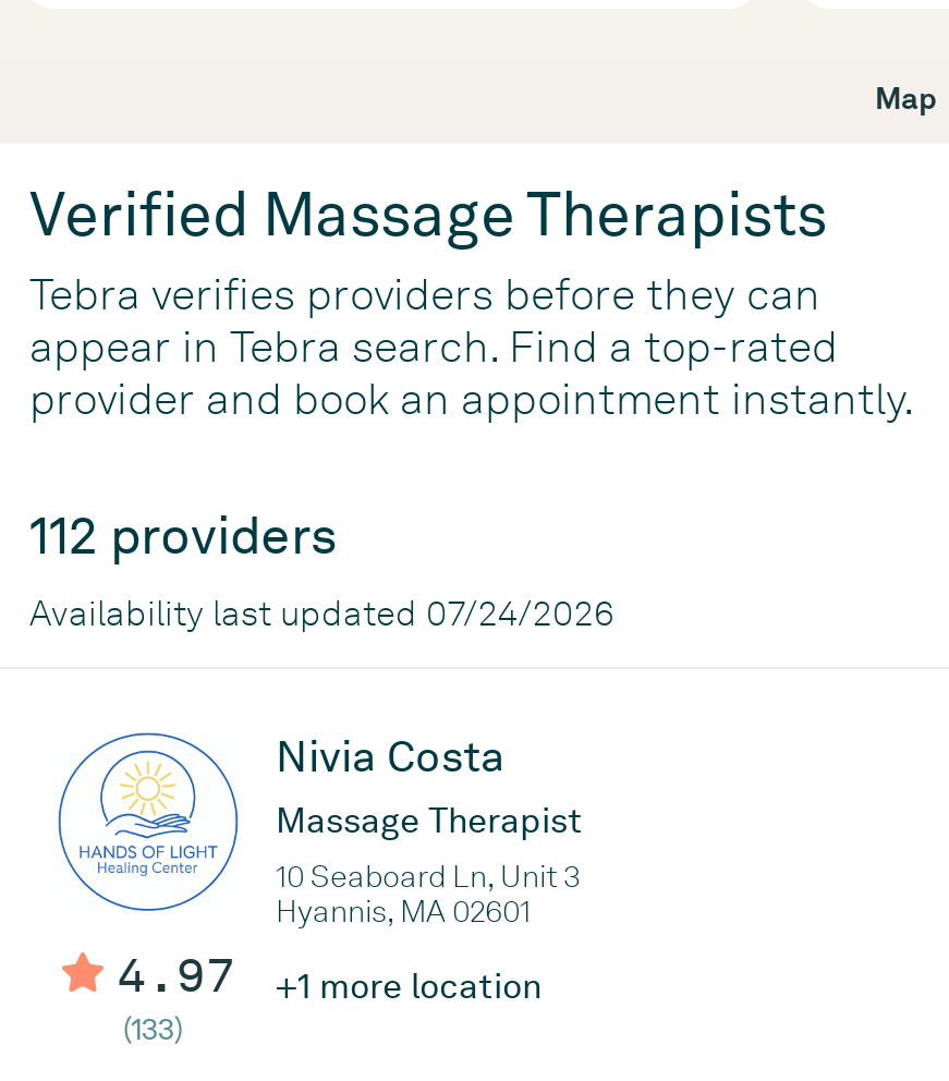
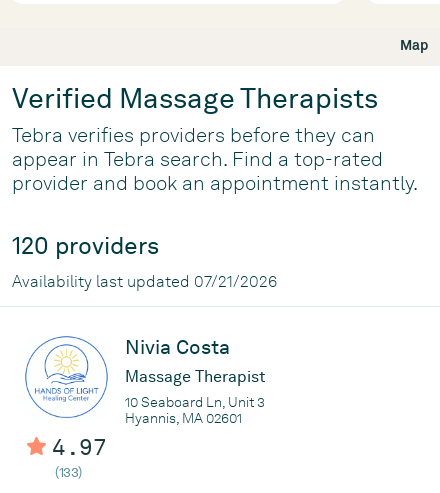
- 112 providers
+ 120 providers

- Availability last updated 07/24/2026
+ Availability last updated 07/21/2026

- +1 more location
